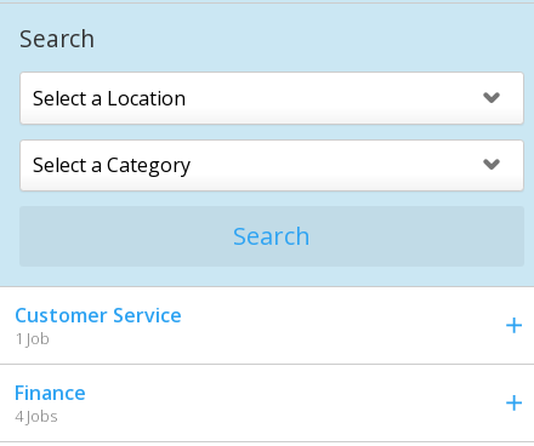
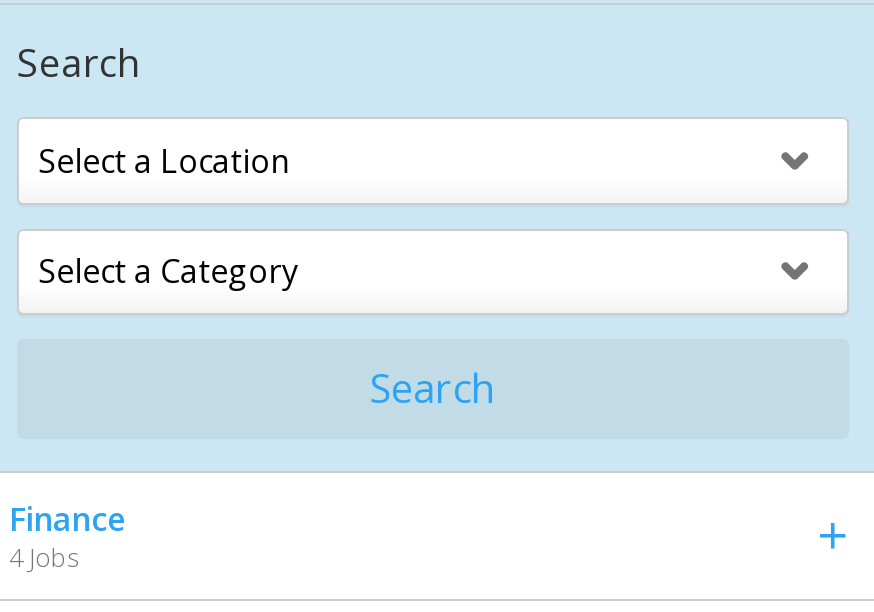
- Customer Service
- 1 Job
